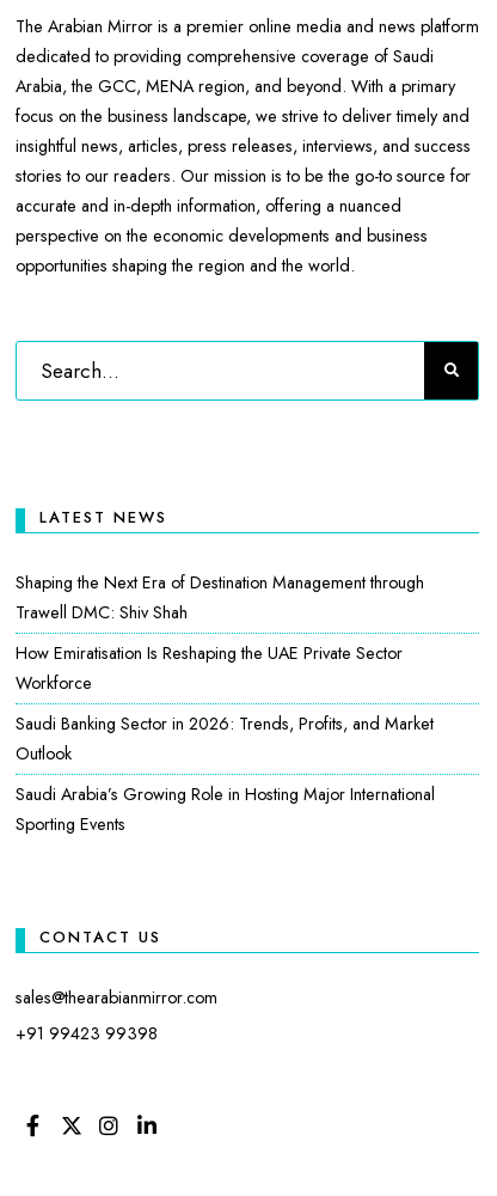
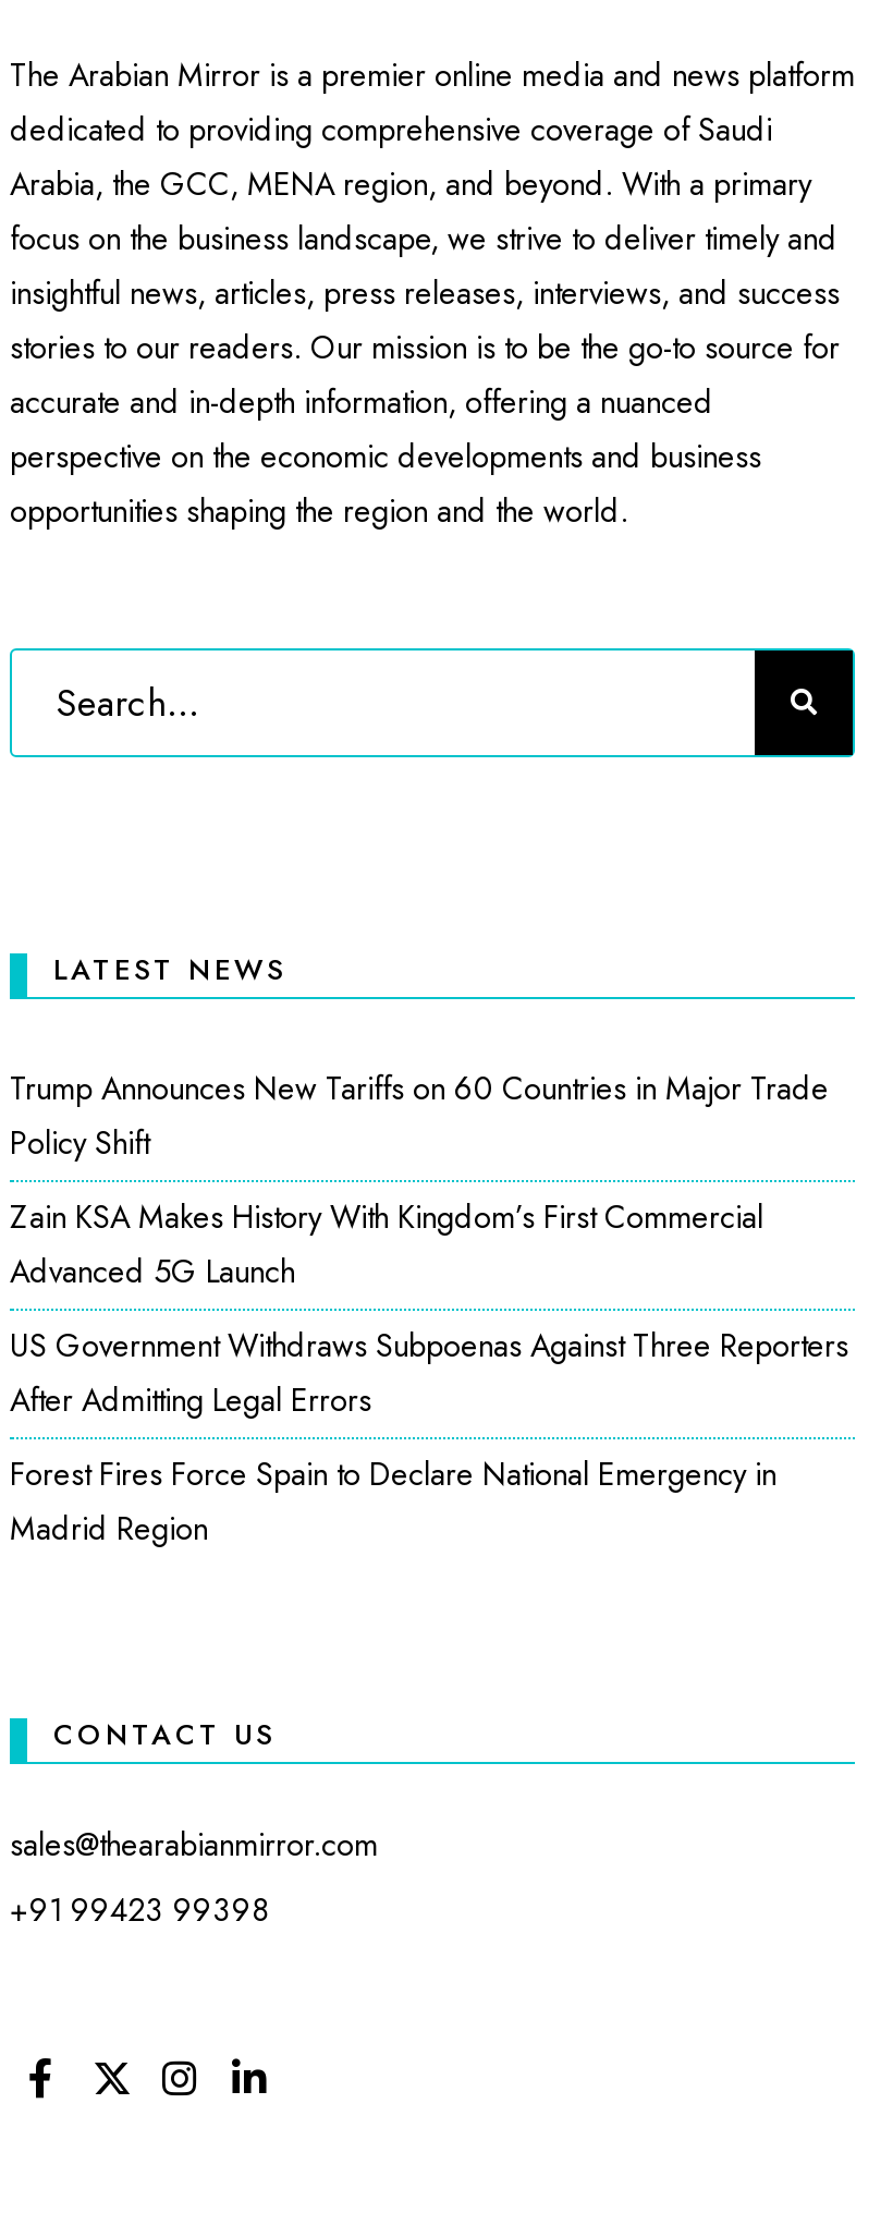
- Shaping the Next Era of Destination Management through
- Trawell DMC: Shiv Shah
+ Trump Announces New Tariffs on 60 Countries in Major Trade
+ Policy Shift

- How Emiratisation Is Reshaping the UAE Private Sector
- Workforce
+ Zain KSA Makes History With Kingdom’s First Commercial
+ Advanced 5G Launch

- Saudi Banking Sector in 2026: Trends, Profits, and Market
- Outlook
+ US Government Withdraws Subpoenas Against Three Reporters
+ After Admitting Legal Errors

- Saudi Arabia’s Growing Role in Hosting Major International
- Sporting Events
+ Forest Fires Force Spain to Declare National Emergency in
+ Madrid Region
